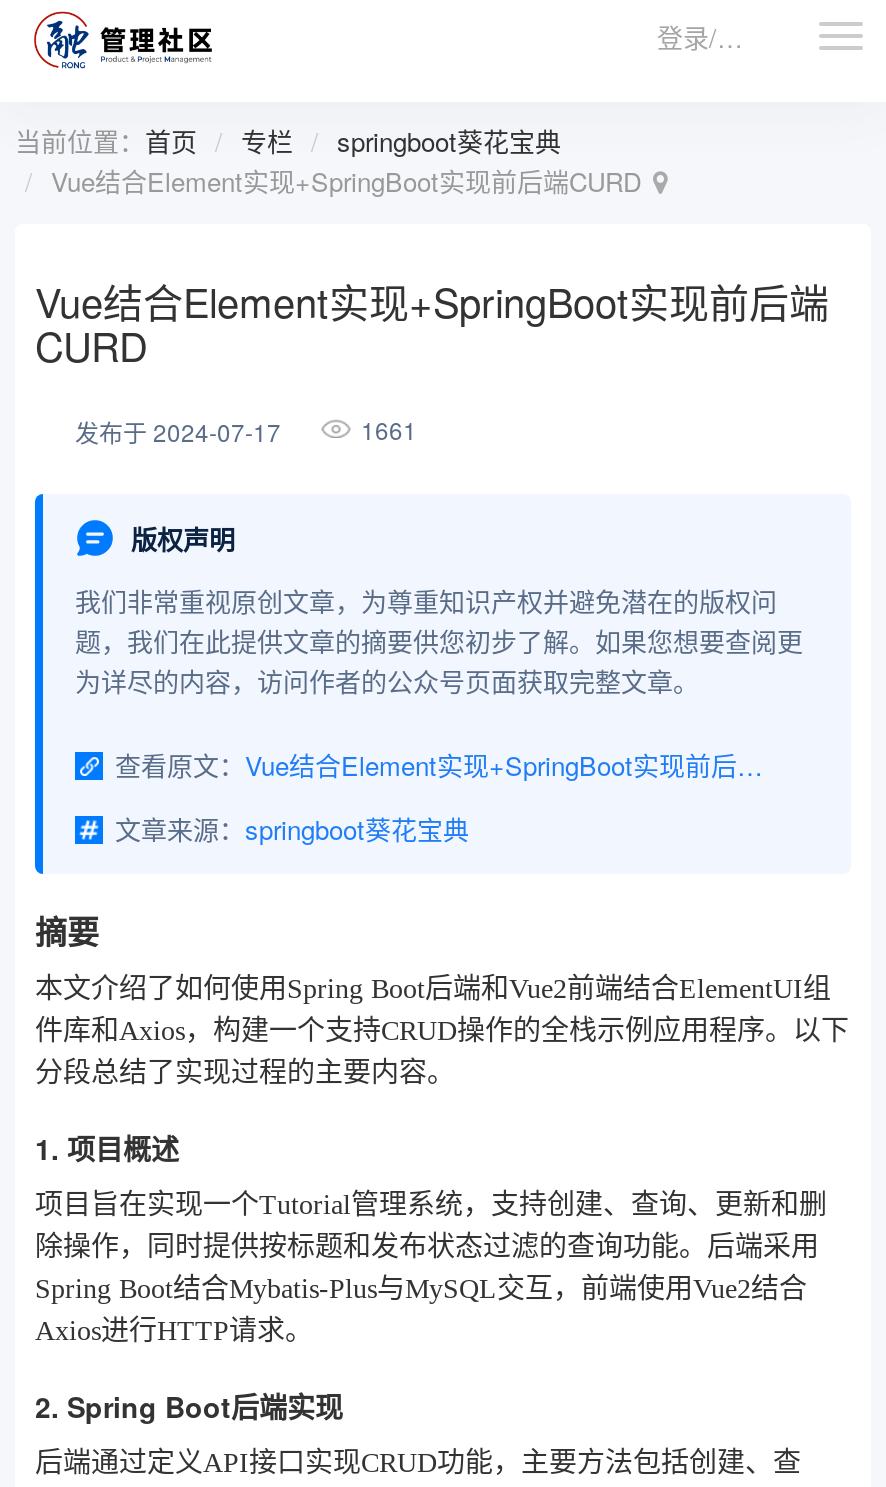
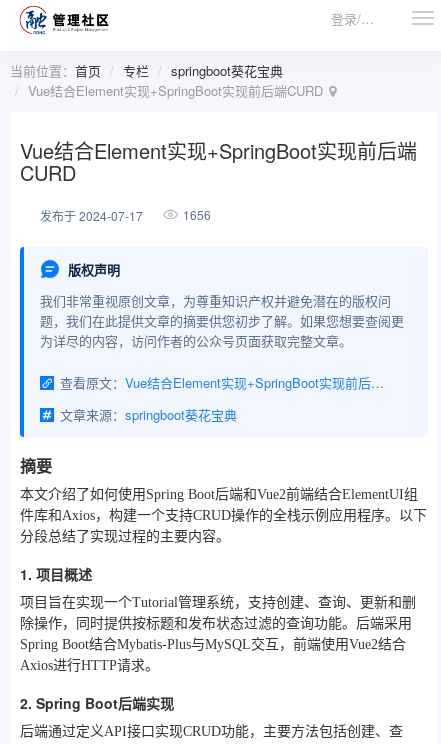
- 1661
+ 1656
